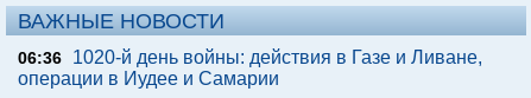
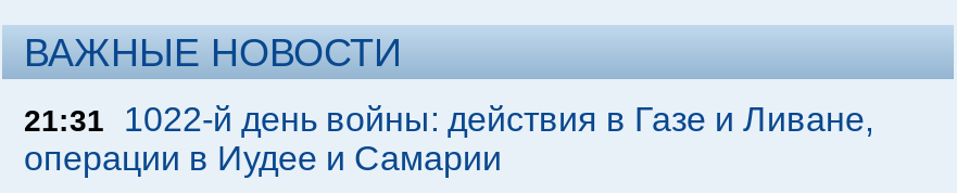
- 06:36 1020-й день войны: действия в Газе и Ливане,
+ 21:31 1022-й день войны: действия в Газе и Ливане,
